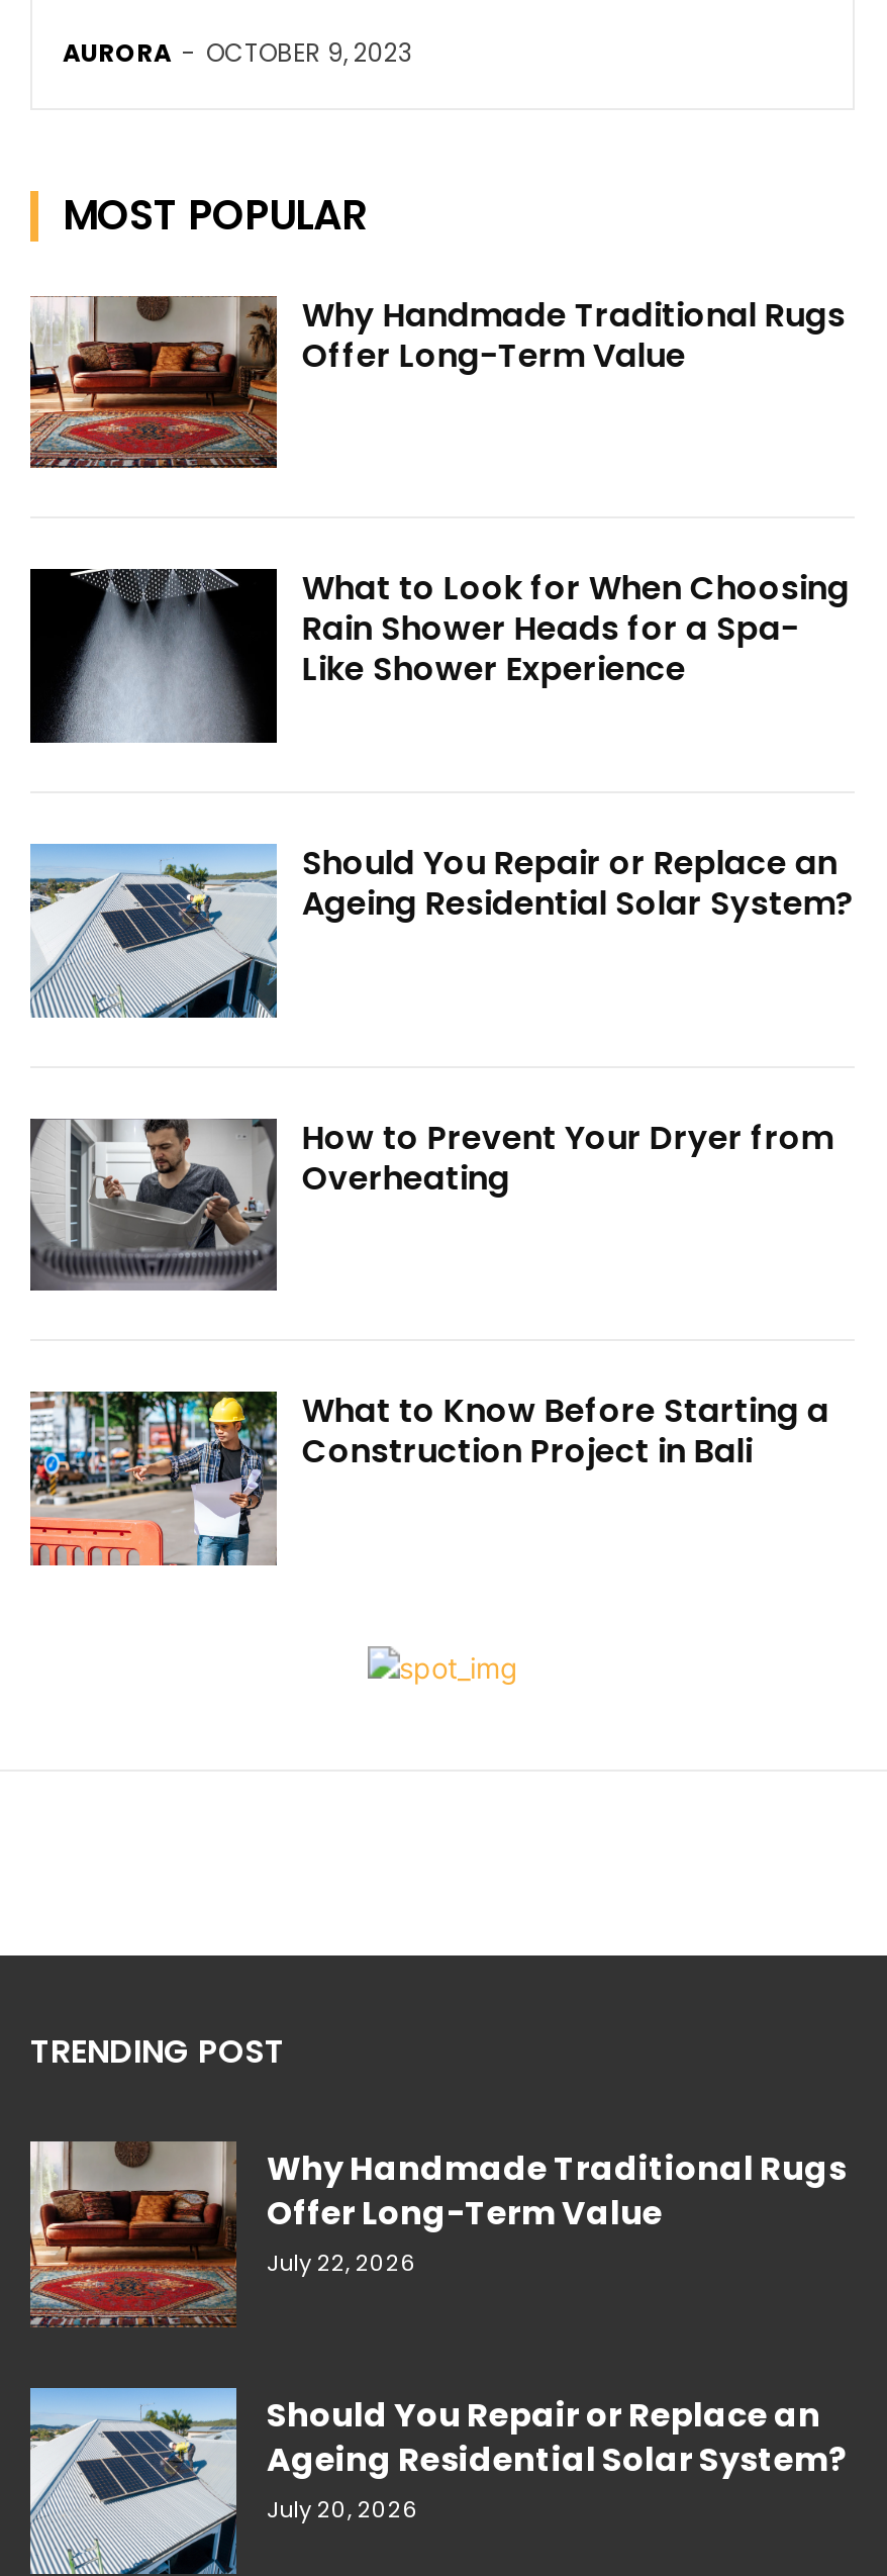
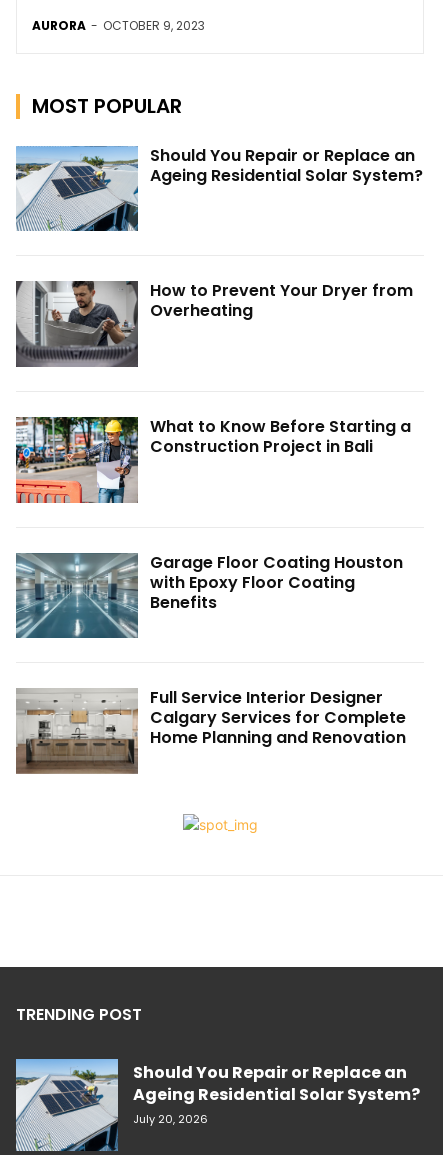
- [image]
- Why Handmade Traditional Rugs
- Offer Long-Term Value

- [image]
- What to Look for When Choosing
- Rain Shower Heads for a Spa-
- Like Shower Experience

moved up: [image] | Should You Repair or Replace an | Ageing Residential Solar System? | How to Prevent Your Dryer from | Overheating | What to Know Before Starting a | Construction Project in Bali

moved up: [image]

+ [image]
+ Garage Floor Coating Houston
+ with Epoxy Floor Coating
+ Benefits

+ [image]
+ Full Service Interior Designer
+ Calgary Services for Complete
+ Home Planning and Renovation

- [image]
- Why Handmade Traditional Rugs
- Offer Long-Term Value
- July 22, 2026
